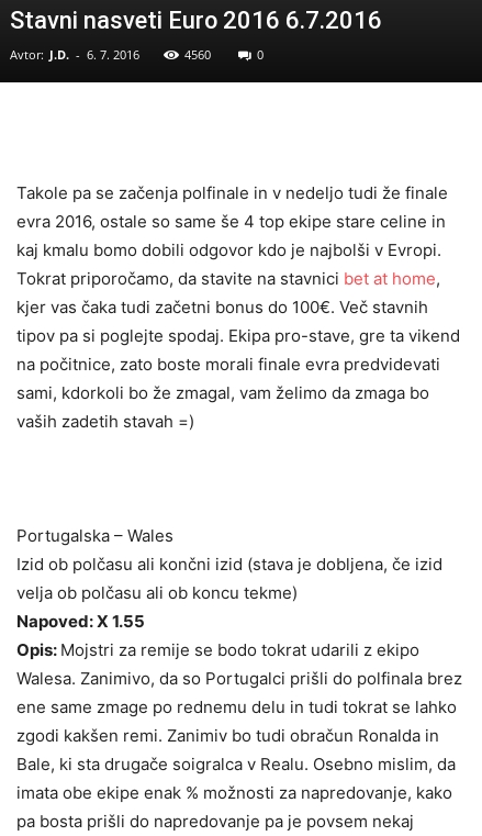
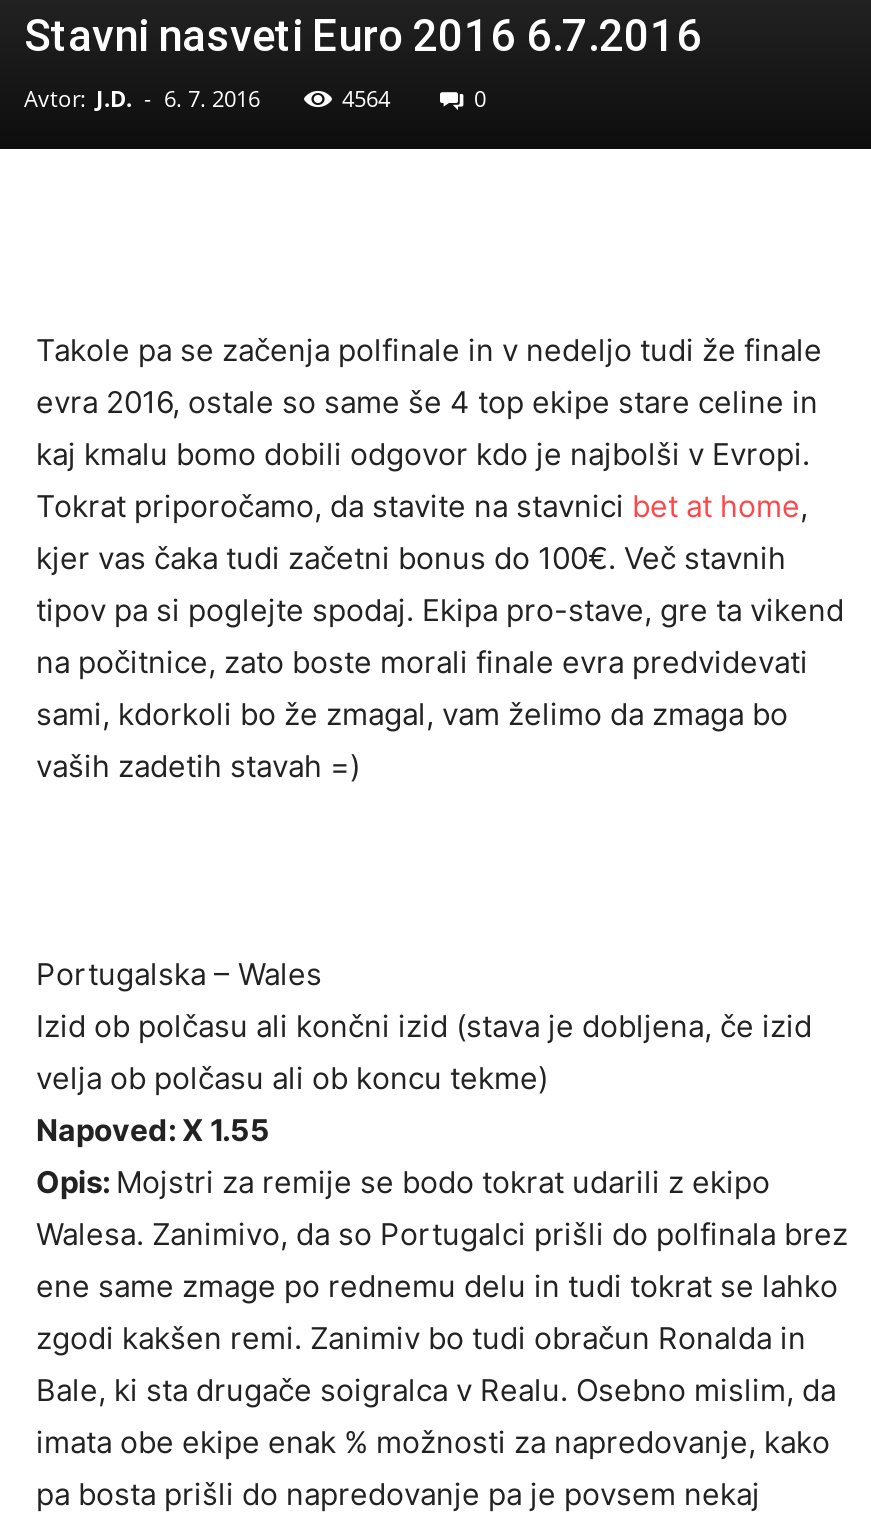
- 4560
+ 4564
